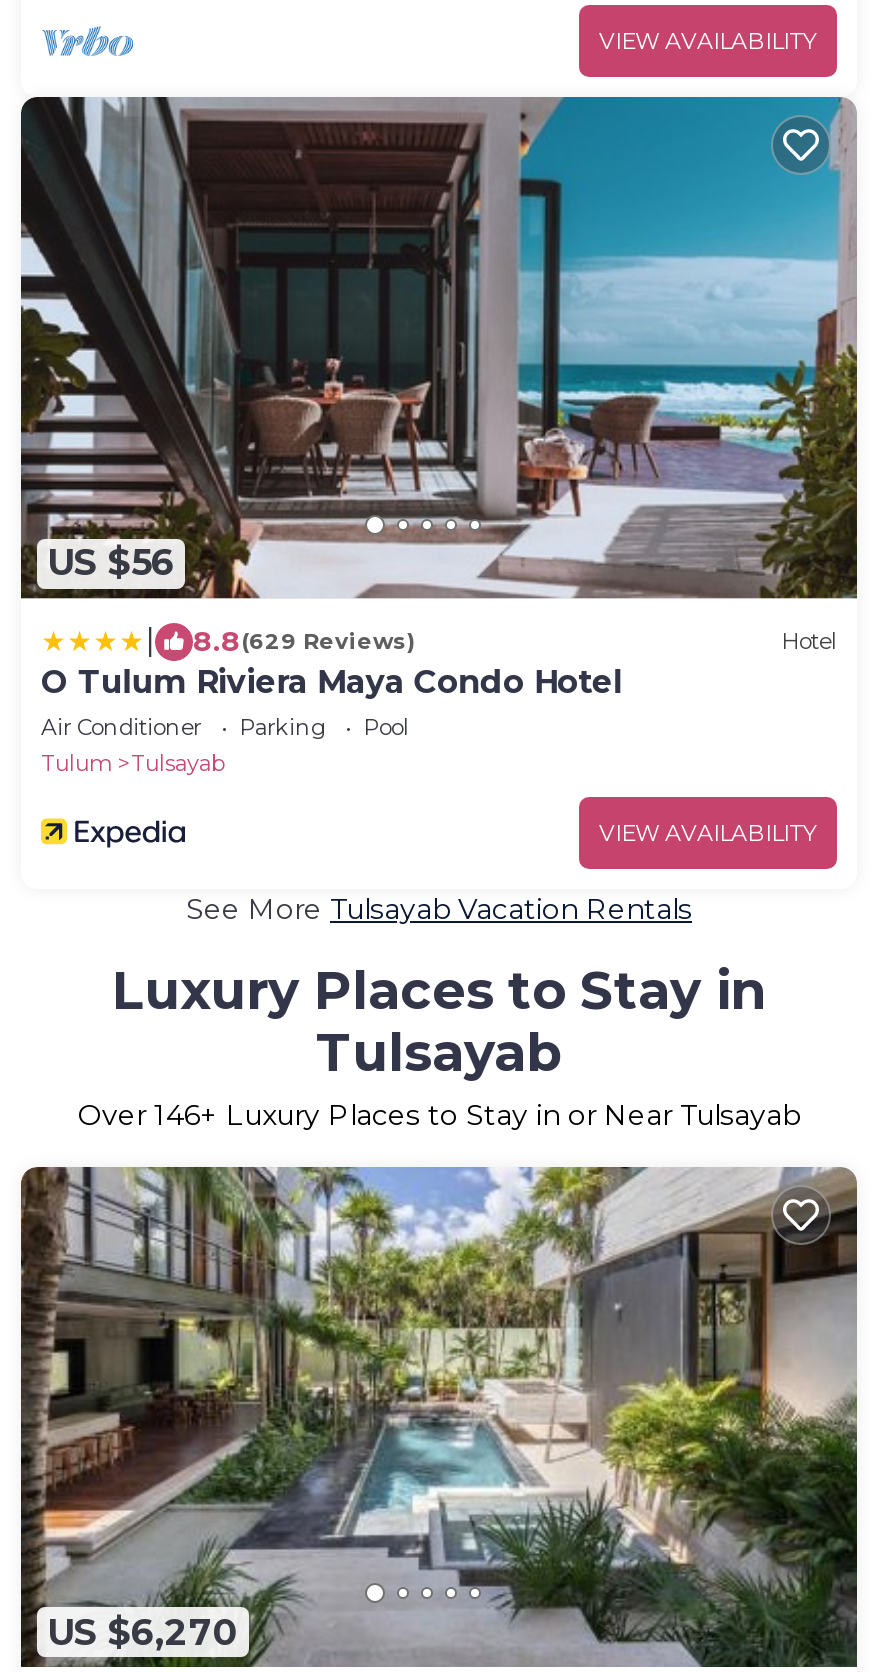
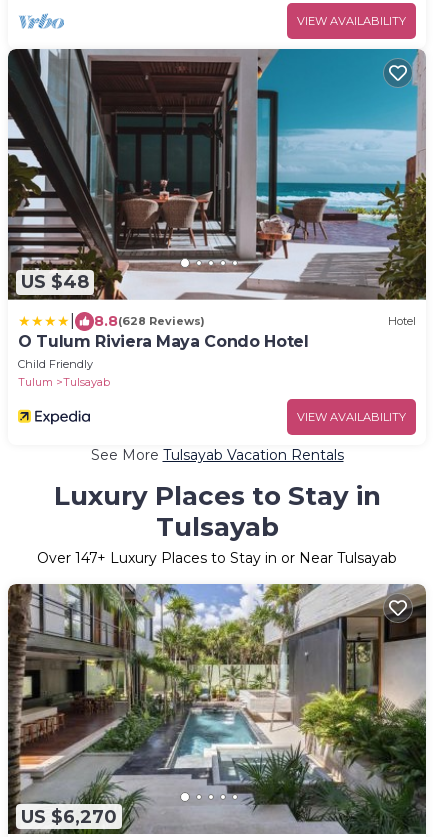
- US $56
+ US $48

- 8.8(629 Reviews)
+ 8.8(628 Reviews)

- Air Conditioner
- Parking
- Pool
+ Child Friendly

- Over 146+ Luxury Places to Stay in or Near Tulsayab
+ Over 147+ Luxury Places to Stay in or Near Tulsayab
